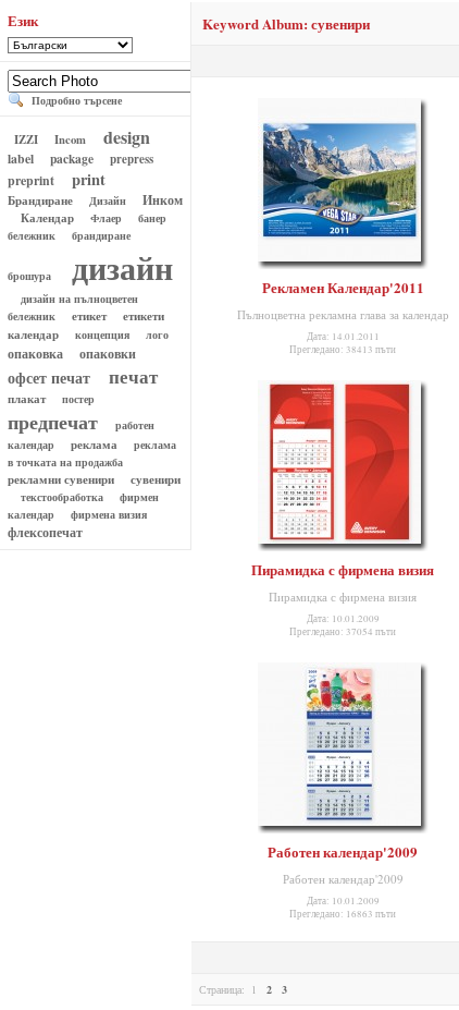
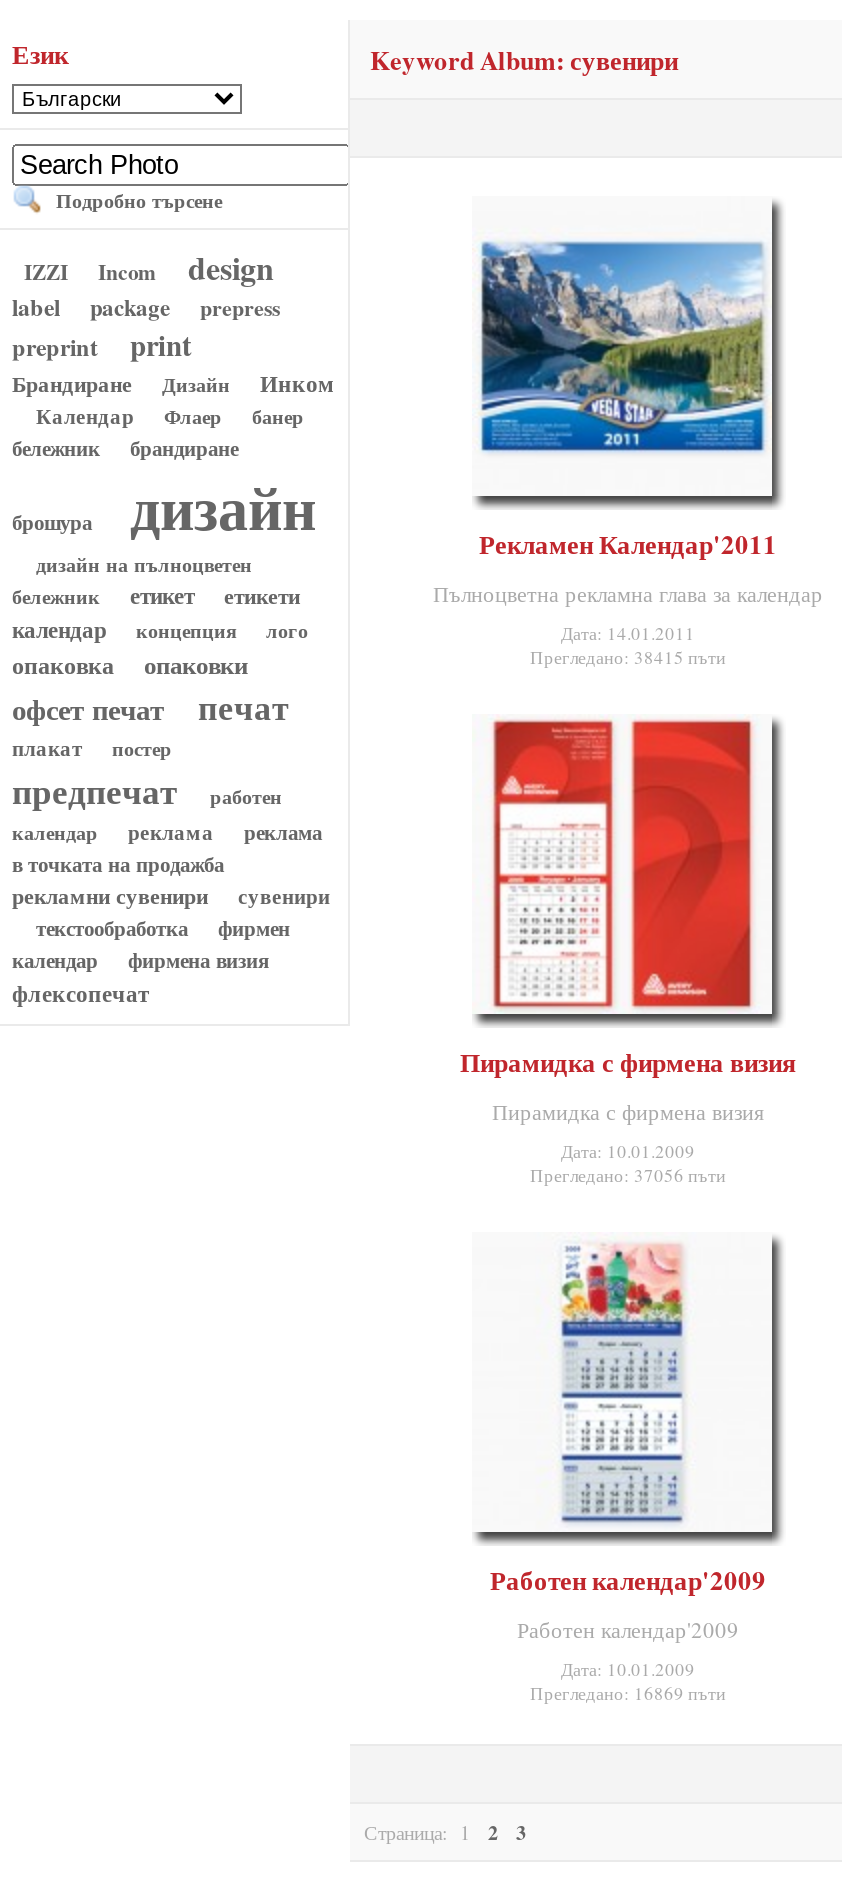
- Прегледано: 38413 пъти
+ Прегледано: 38415 пъти

- Прегледано: 37054 пъти
+ Прегледано: 37056 пъти

- Прегледано: 16863 пъти
+ Прегледано: 16869 пъти
